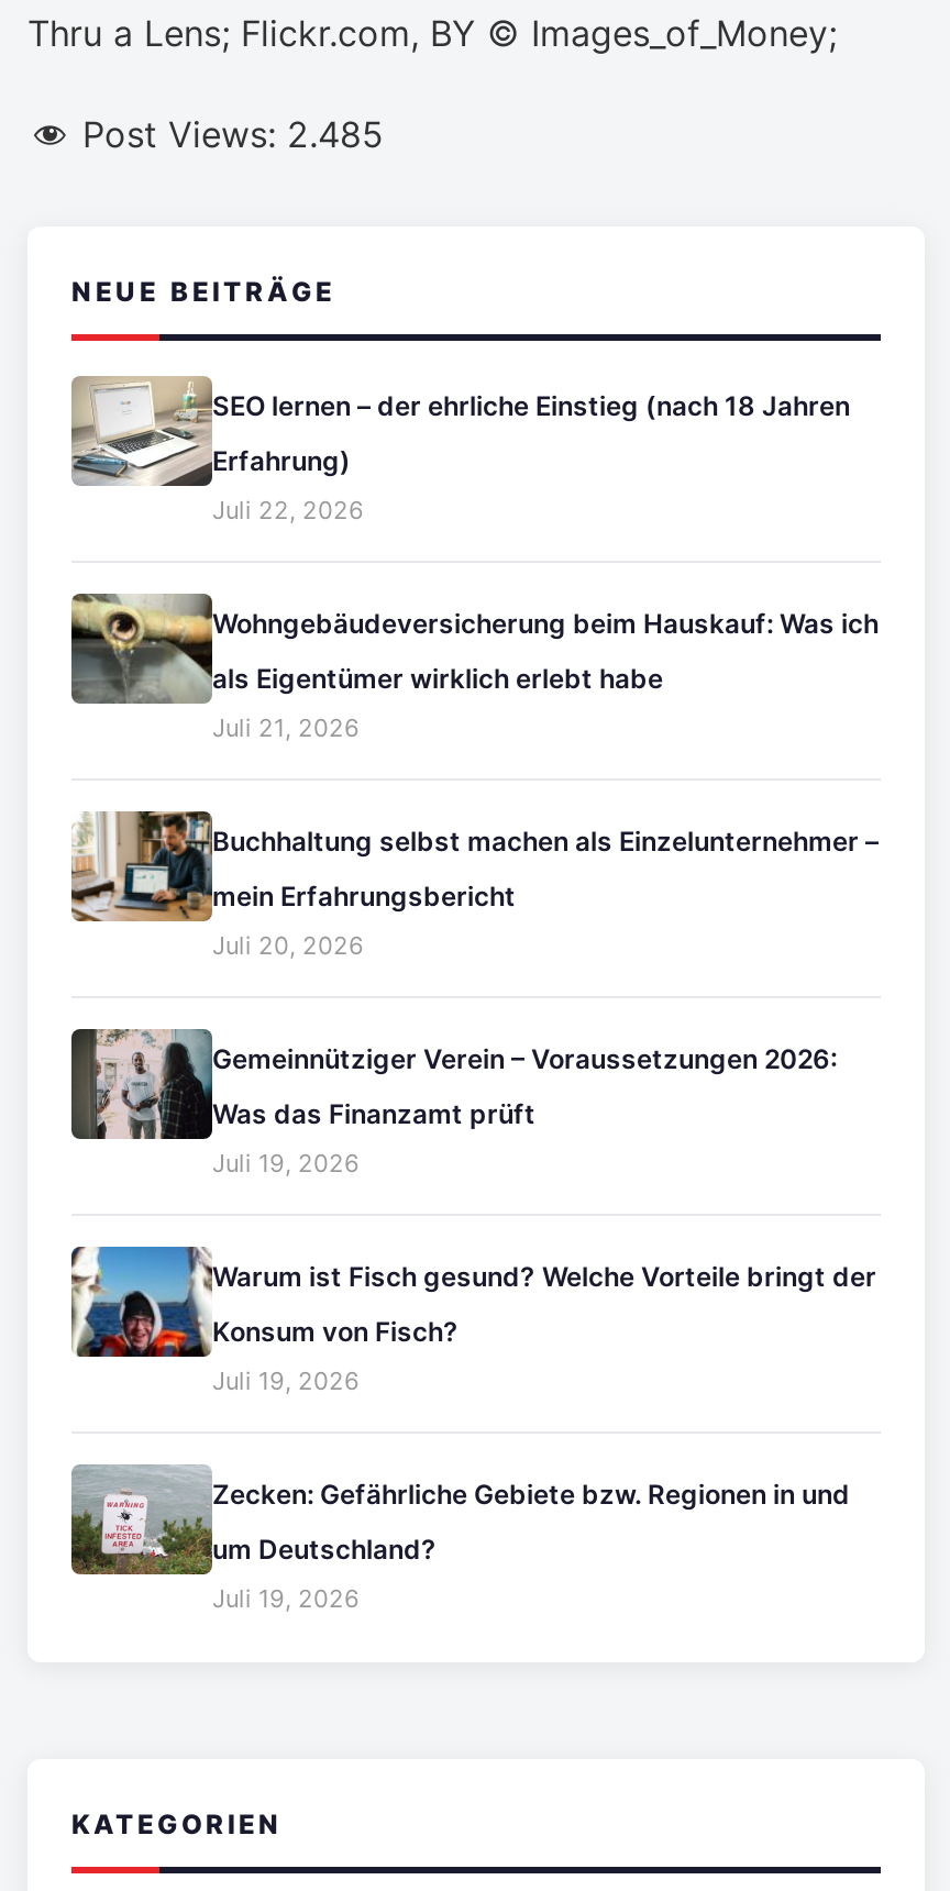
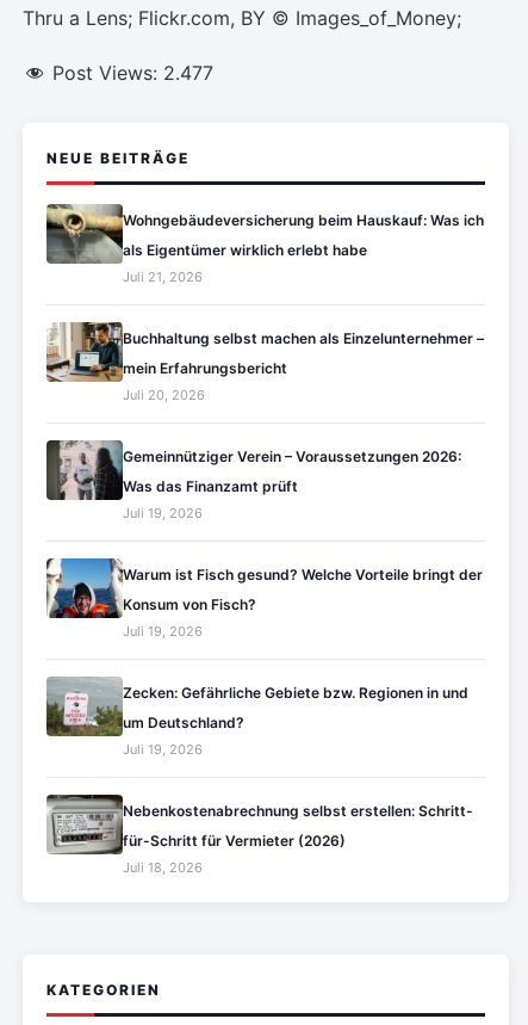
- Post Views: 2.485
+ Post Views: 2.477

- [image]
- SEO lernen – der ehrliche Einstieg (nach 18 Jahren
- Erfahrung)
- Juli 22, 2026

moved up: [image] | Wohngebäudeversicherung beim Hauskauf: Was ich | als Eigentümer wirklich erlebt habe | ... | um Deutschland? | Juli 19, 2026

+ [image]
+ Nebenkostenabrechnung selbst erstellen: Schritt-
+ für-Schritt für Vermieter (2026)
+ Juli 18, 2026
